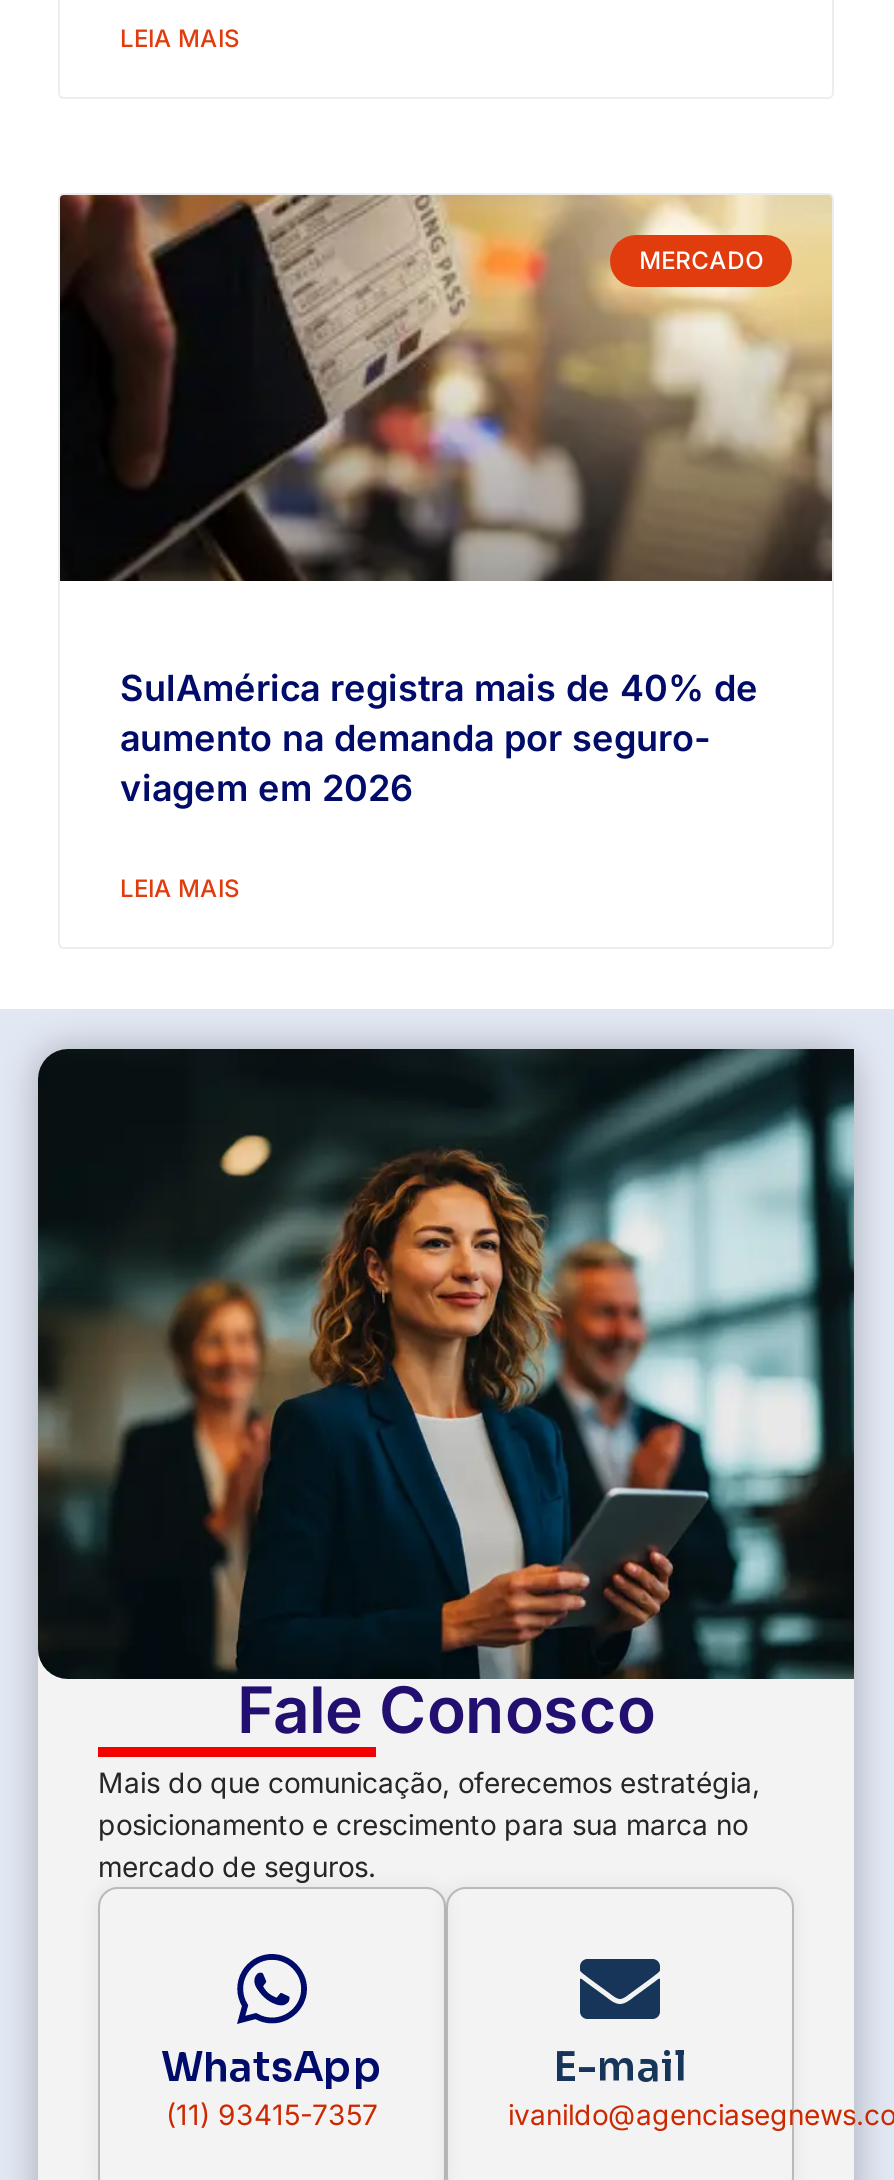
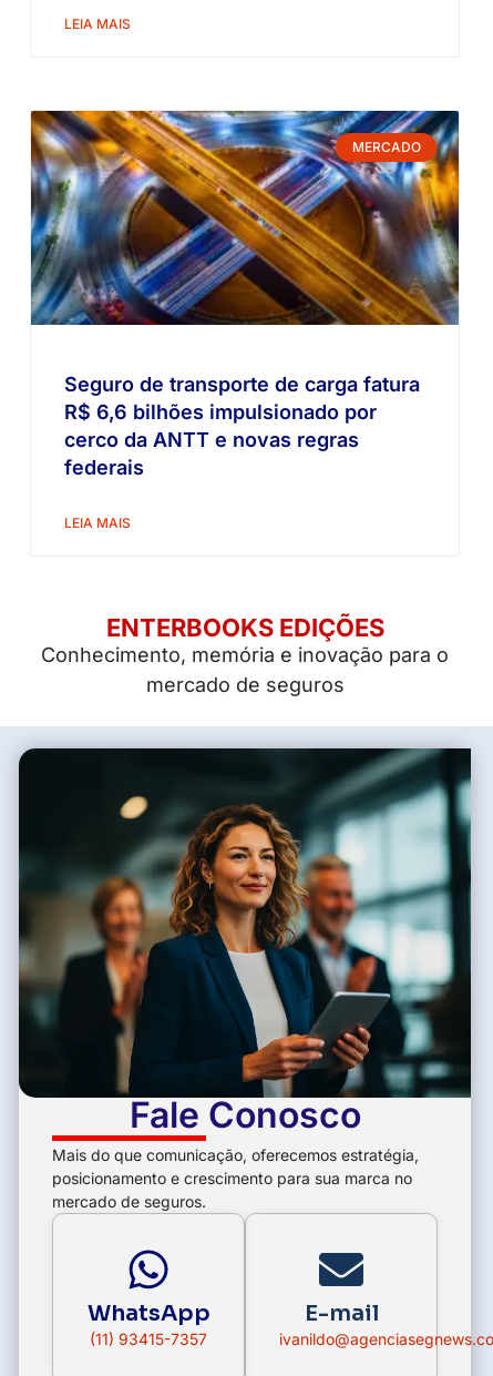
- [image]
+ [image]

- SulAmérica registra mais de 40% de
- aumento na demanda por seguro-
- viagem em 2026
+ Seguro de transporte de carga fatura
+ R$ 6,6 bilhões impulsionado por
+ cerco da ANTT e novas regras
+ federais

+ ENTERBOOKS EDIÇÕES
+ Conhecimento, memória e inovação para o
+ mercado de seguros
